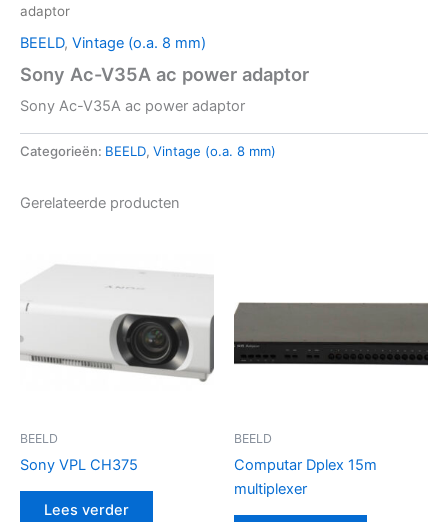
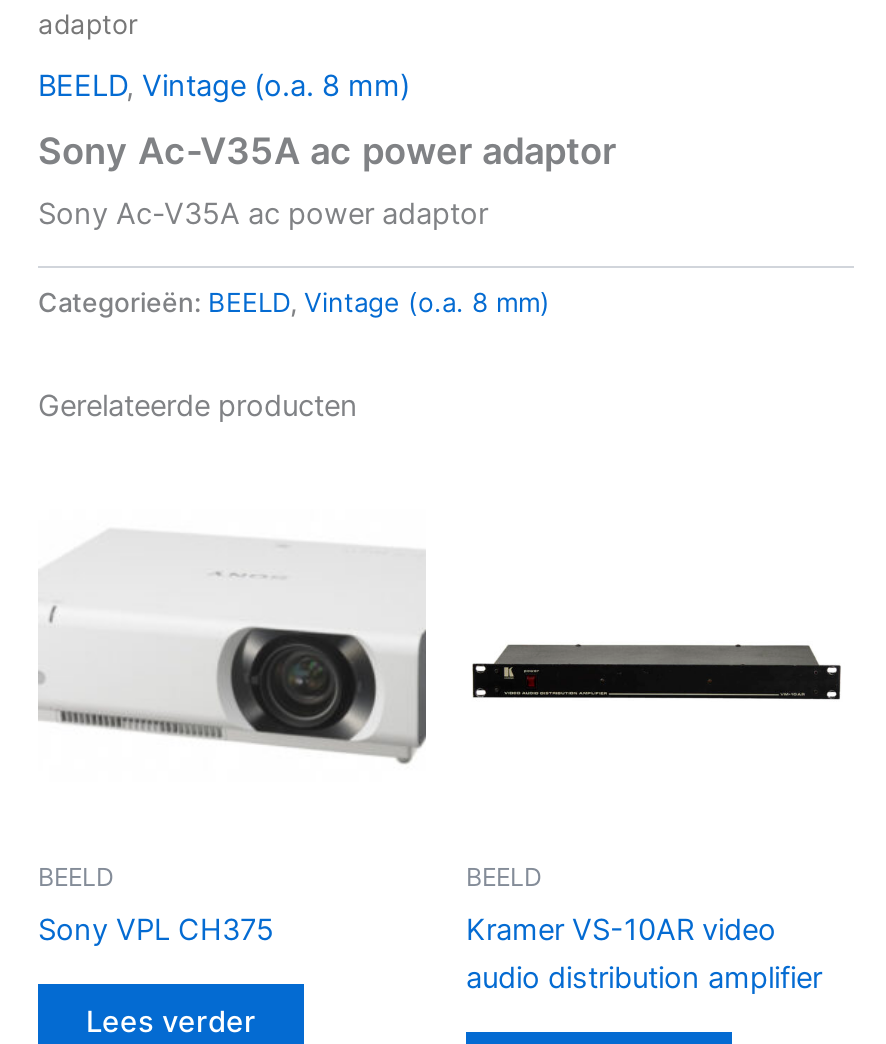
- [image]
+ [image]

- Computar Dplex 15m
- multiplexer
+ Kramer VS-10AR video
+ audio distribution amplifier
